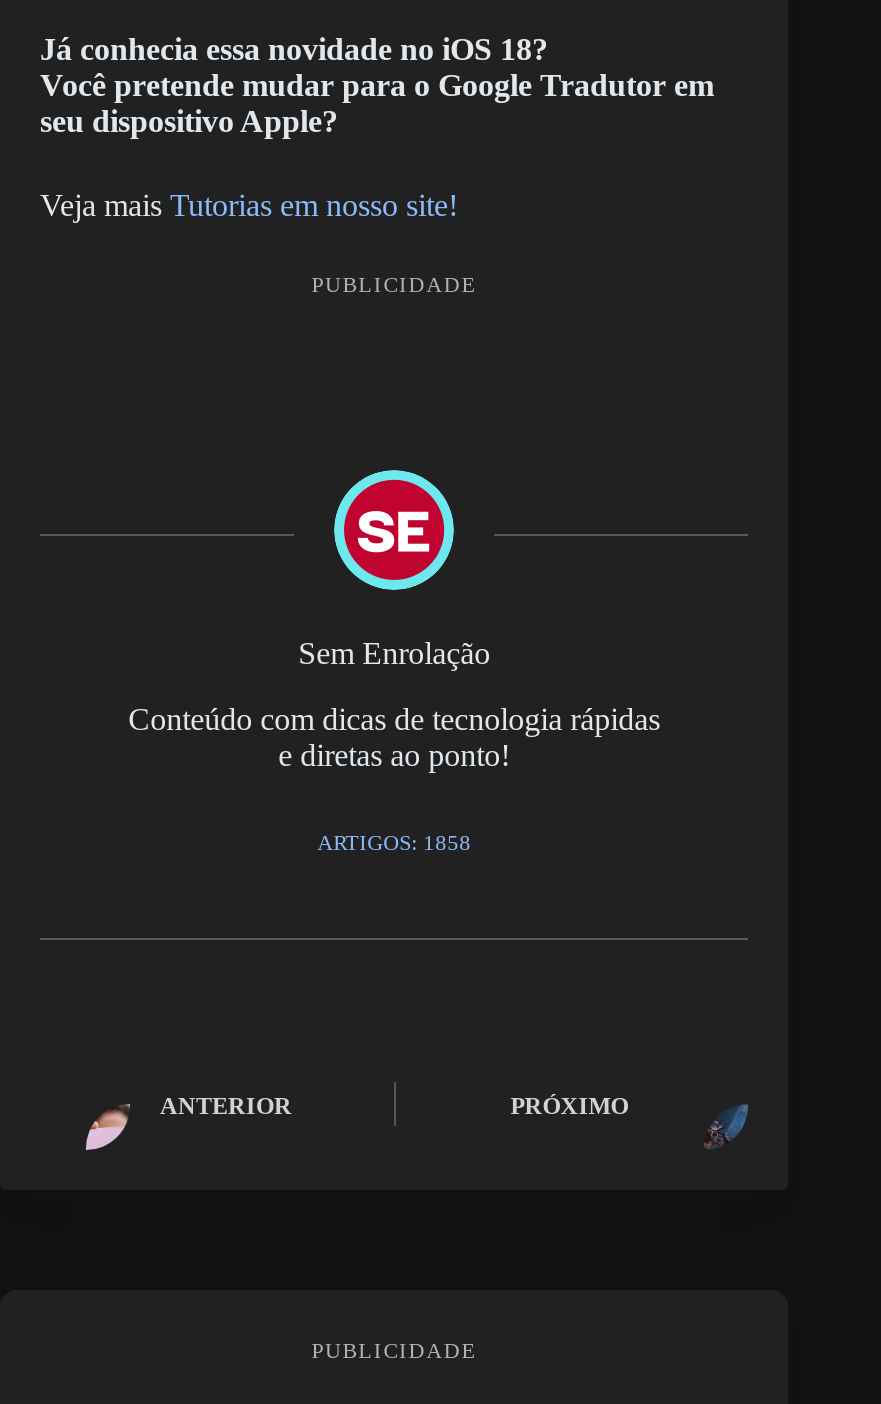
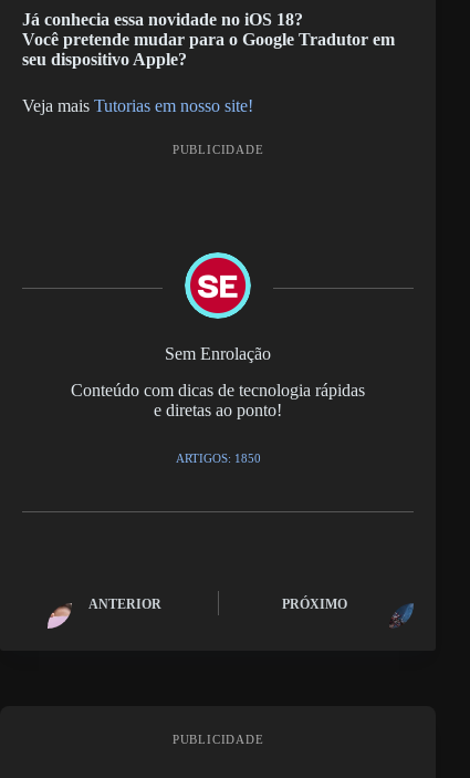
- ARTIGOS: 1858
+ ARTIGOS: 1850
